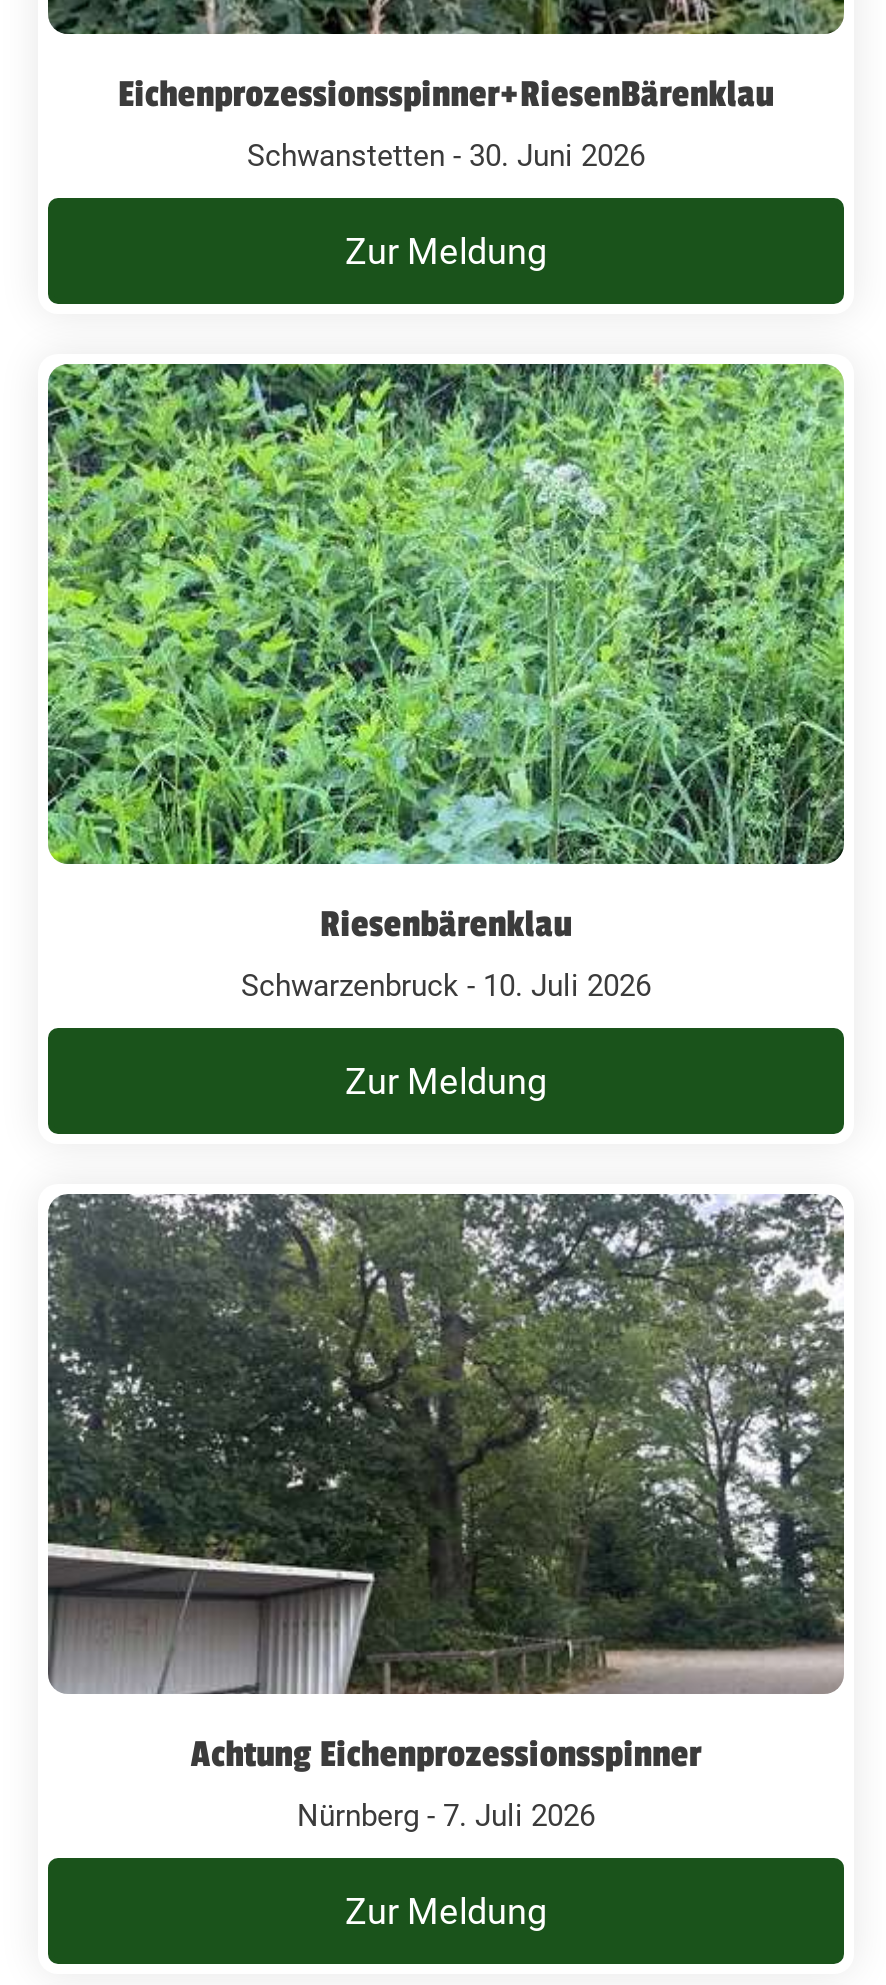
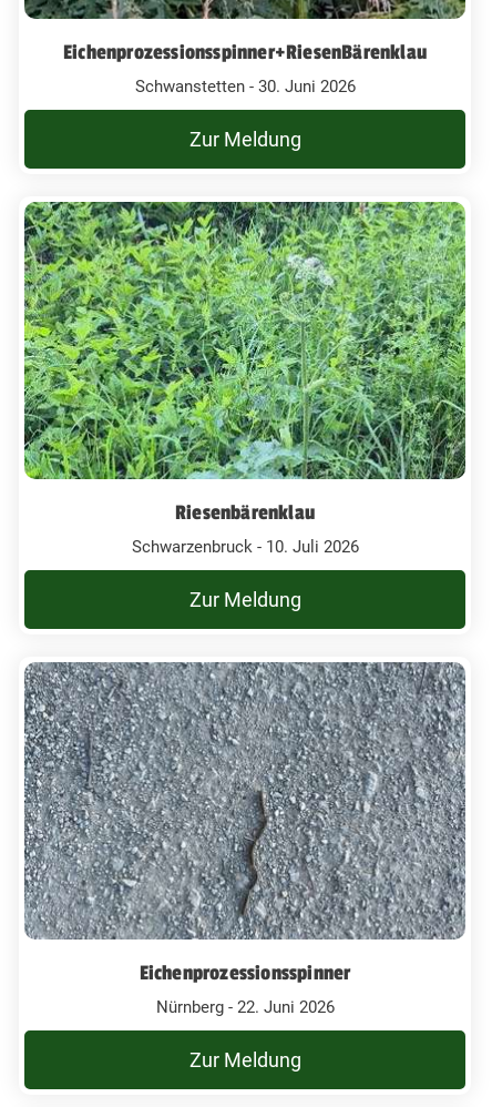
- [image]
- Achtung Eichenprozessionsspinner
+ [image]
+ Eichenprozessionsspinner

- Nürnberg - 7. Juli 2026
+ Nürnberg - 22. Juni 2026
